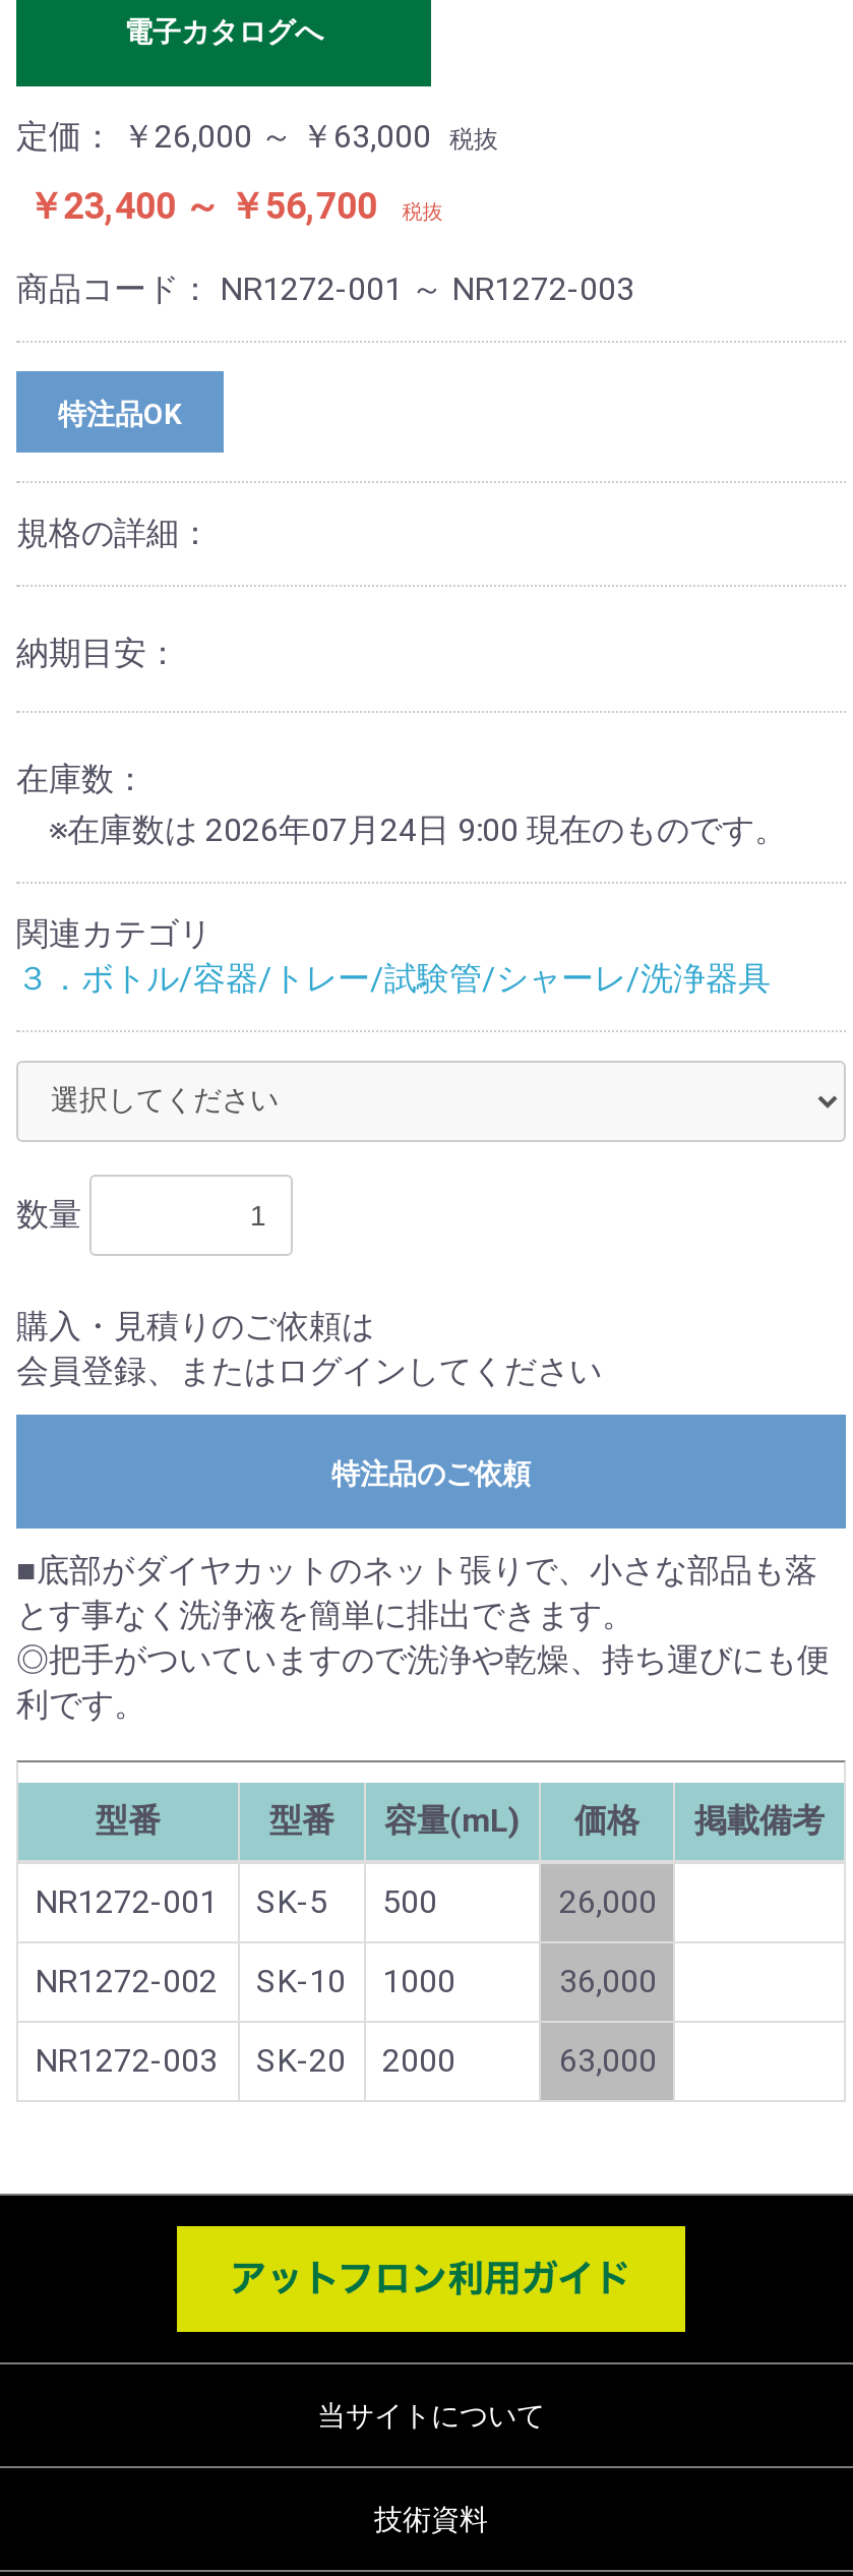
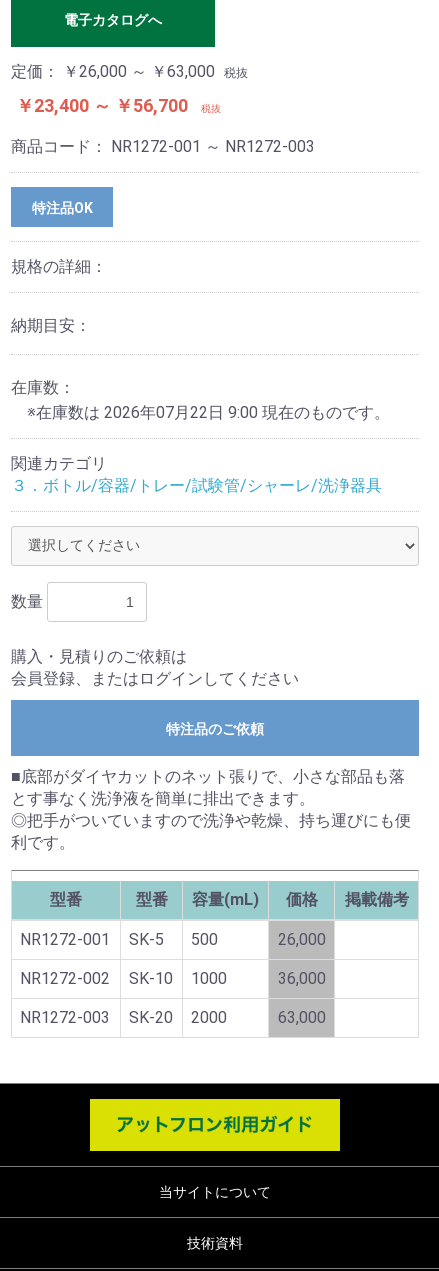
- ※在庫数は 2026年07月24日 9:00 現在のものです。
+ ※在庫数は 2026年07月22日 9:00 現在のものです。
